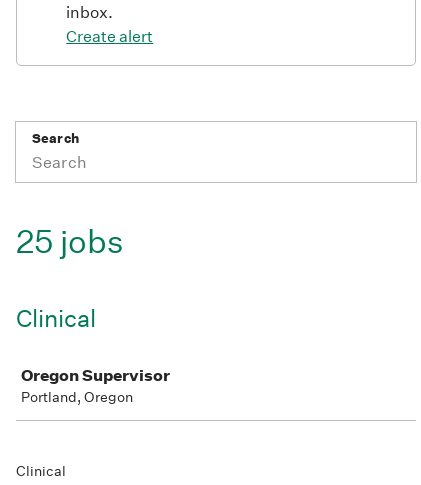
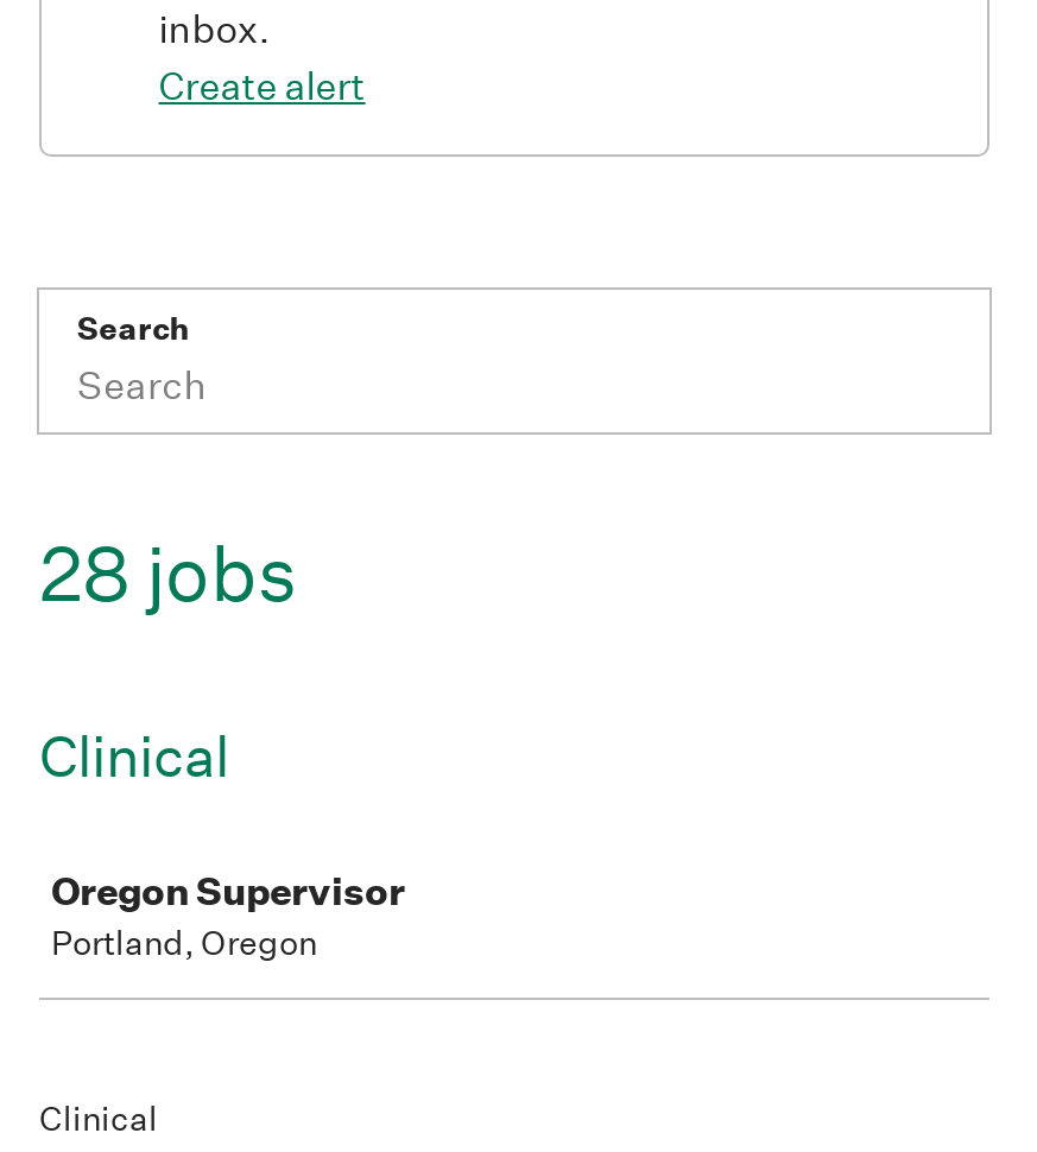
- 25 jobs
+ 28 jobs
